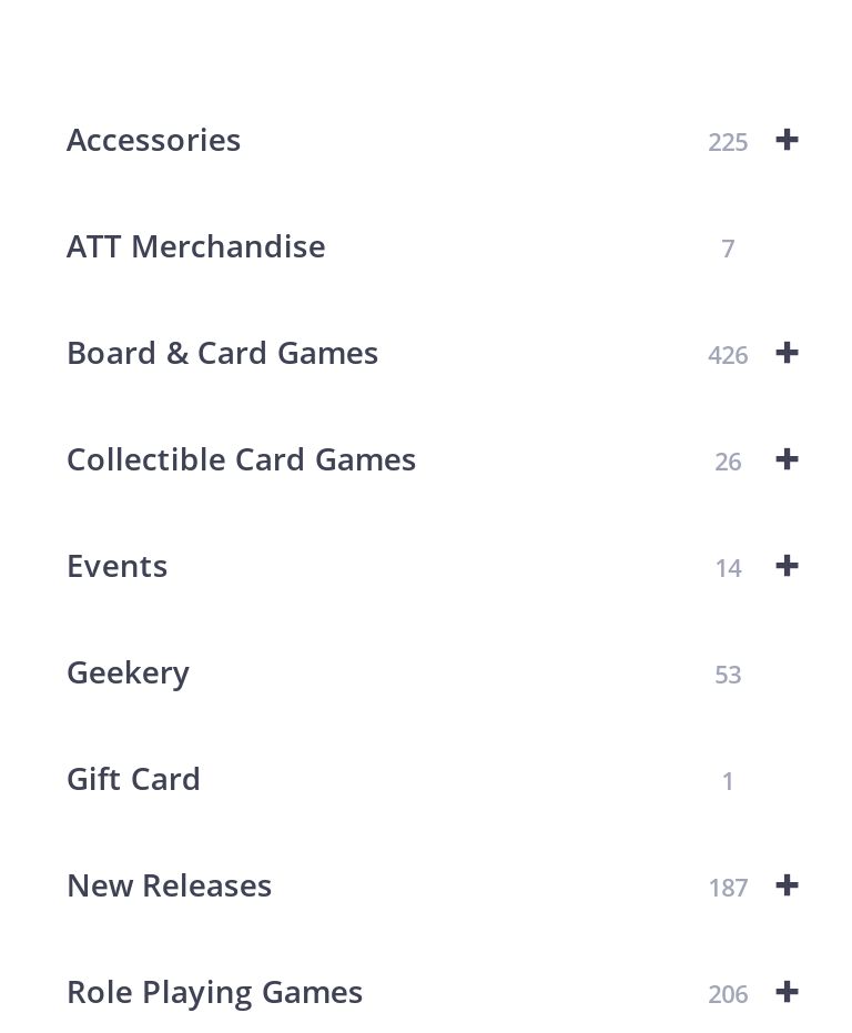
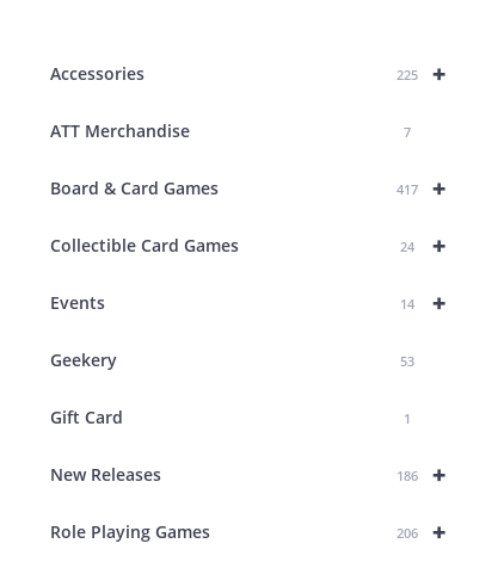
- 426
+ 417

- 26
+ 24

- 187
+ 186
